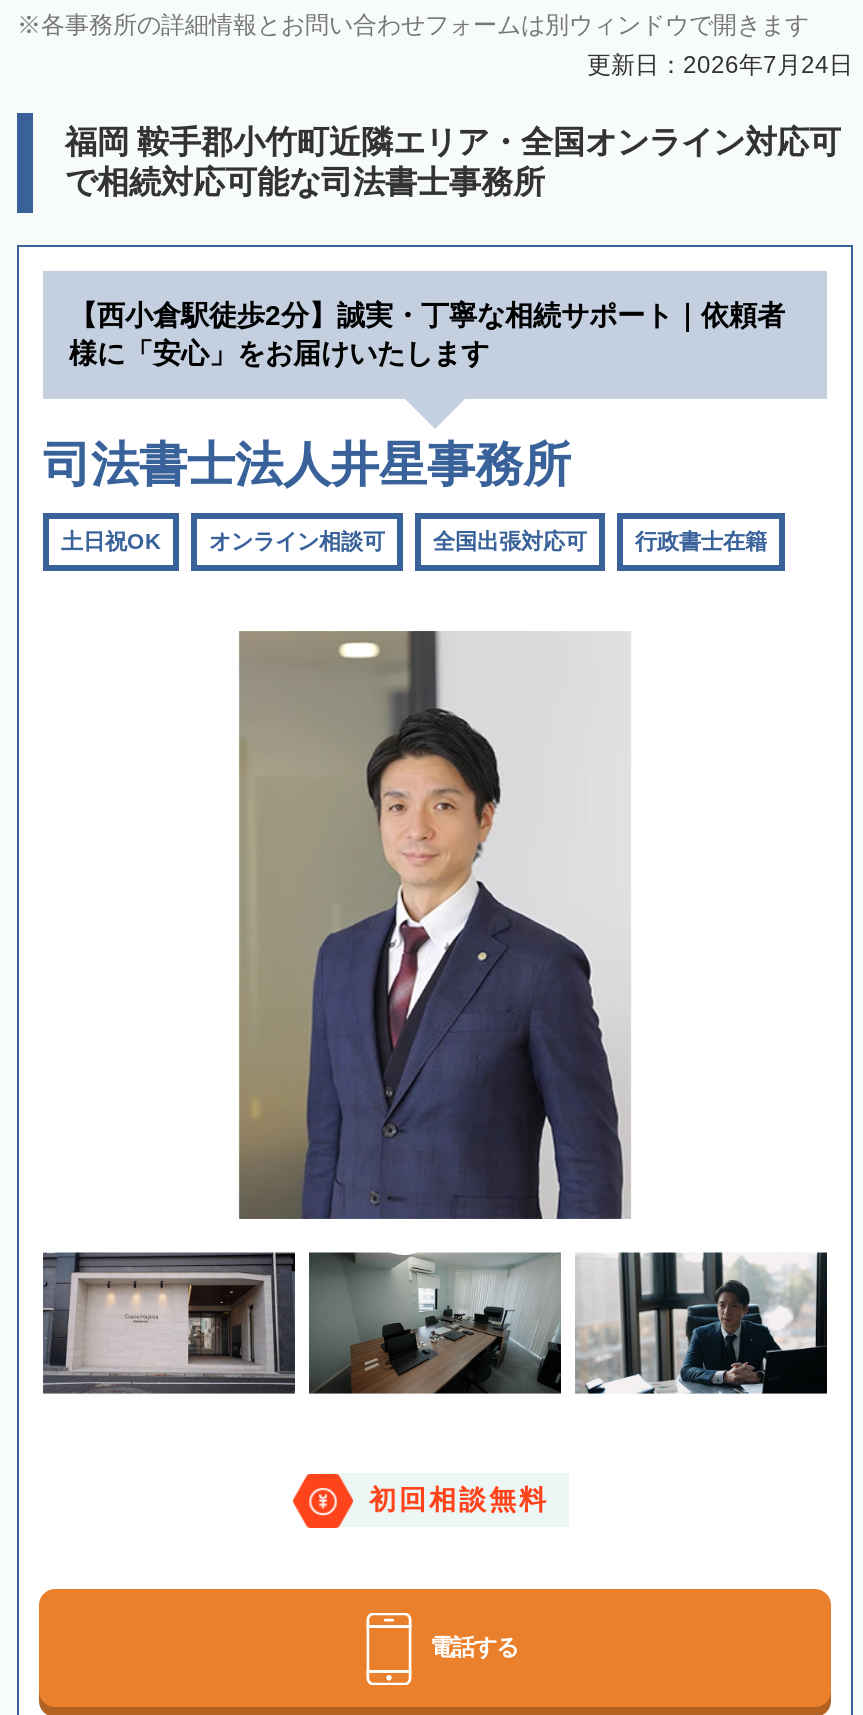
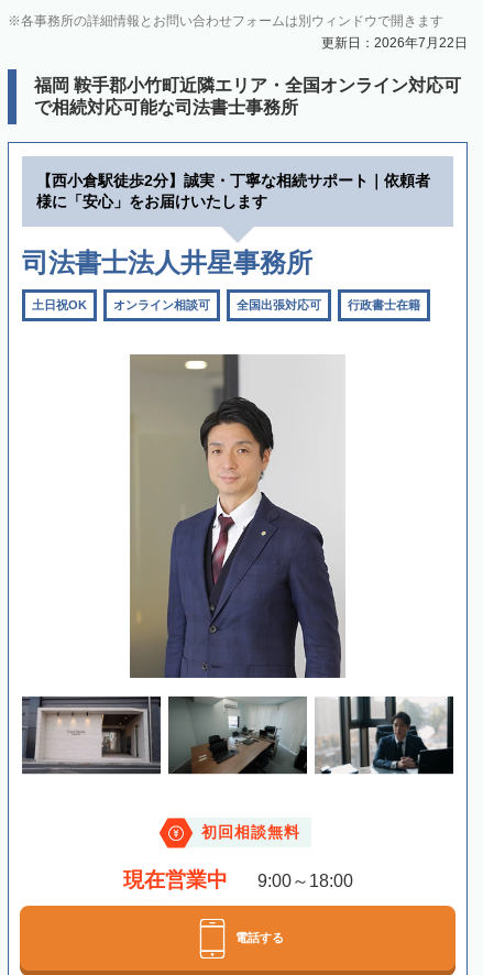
- 更新日：2026年7月24日
+ 更新日：2026年7月22日

+ 現在営業中
+ 9:00～18:00
